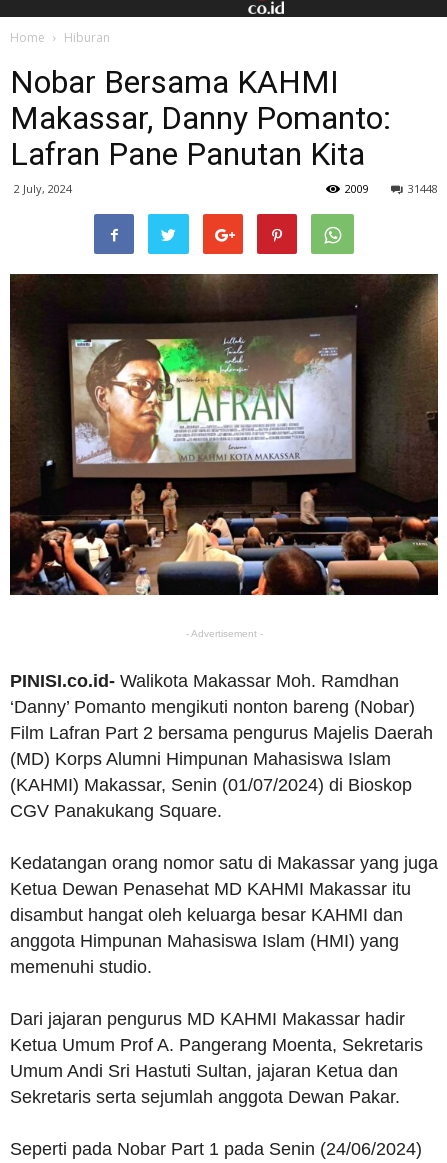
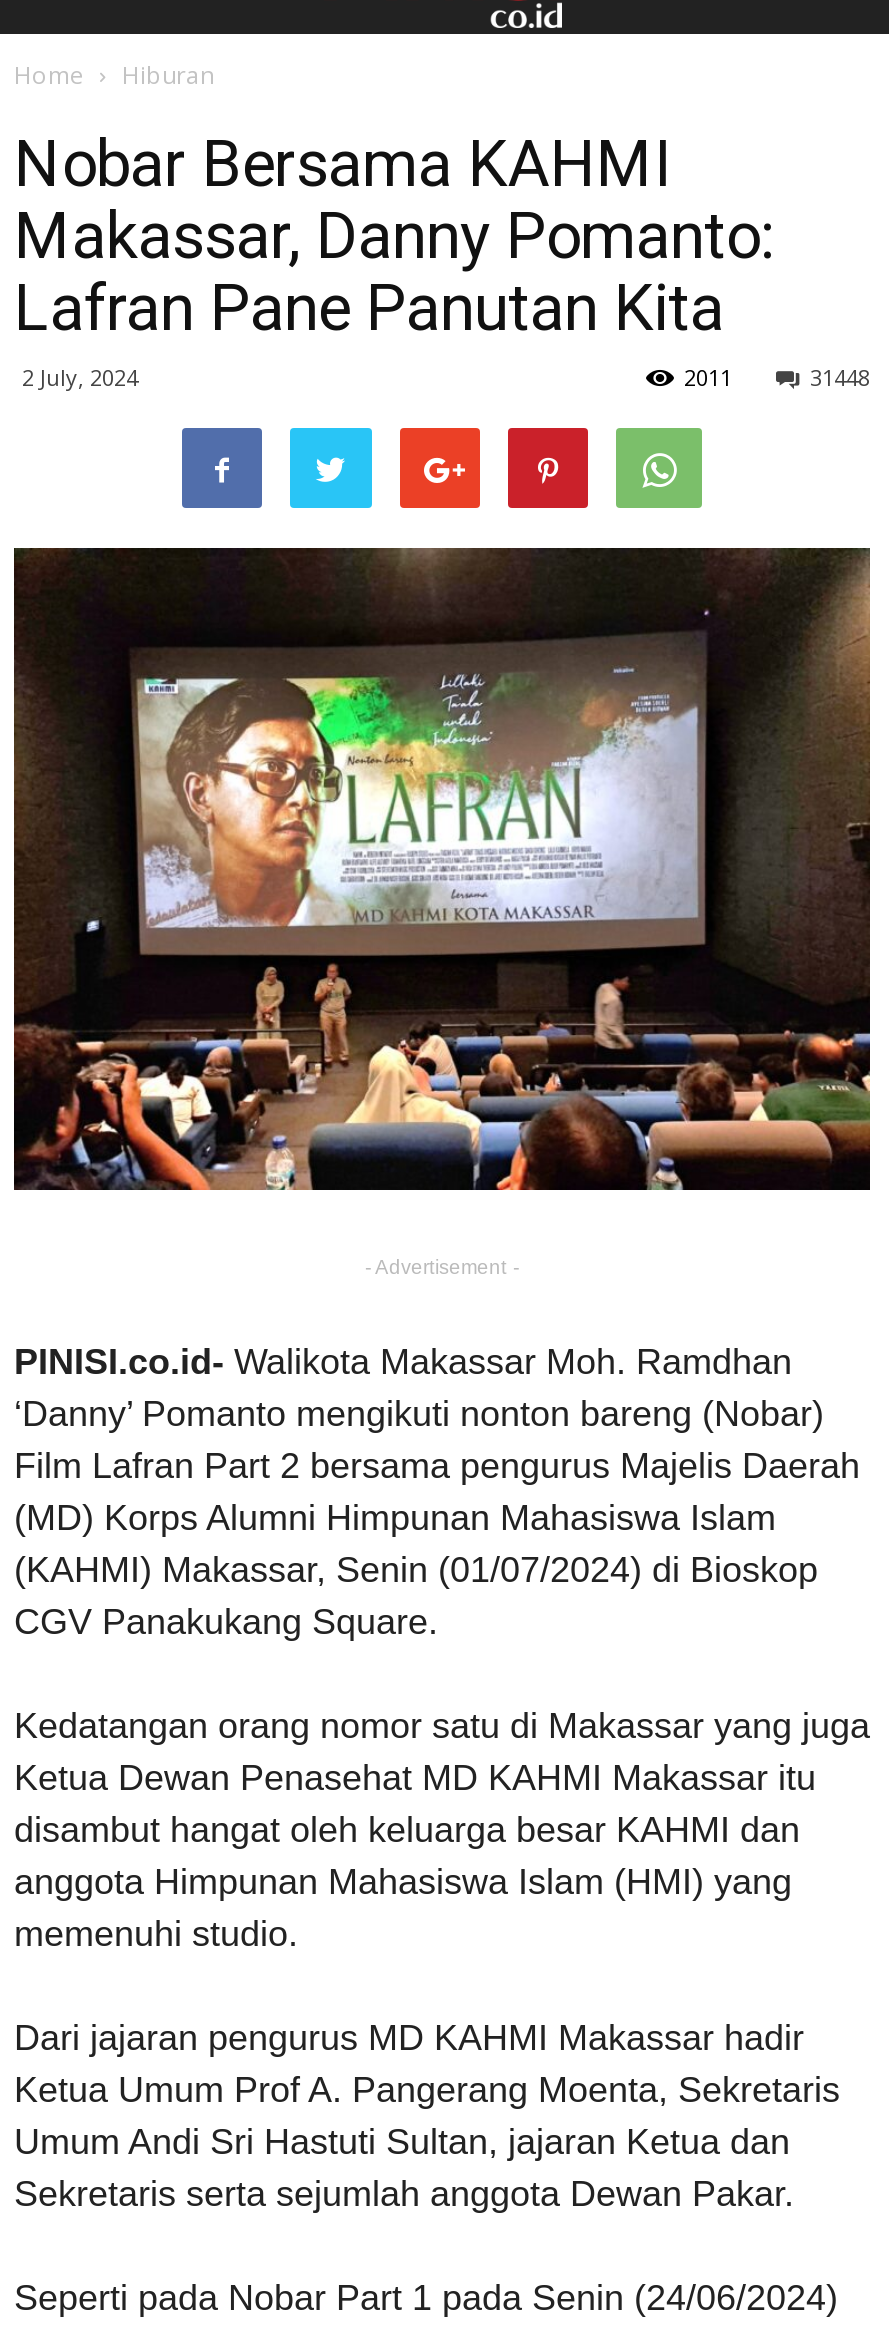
- 2009
+ 2011
